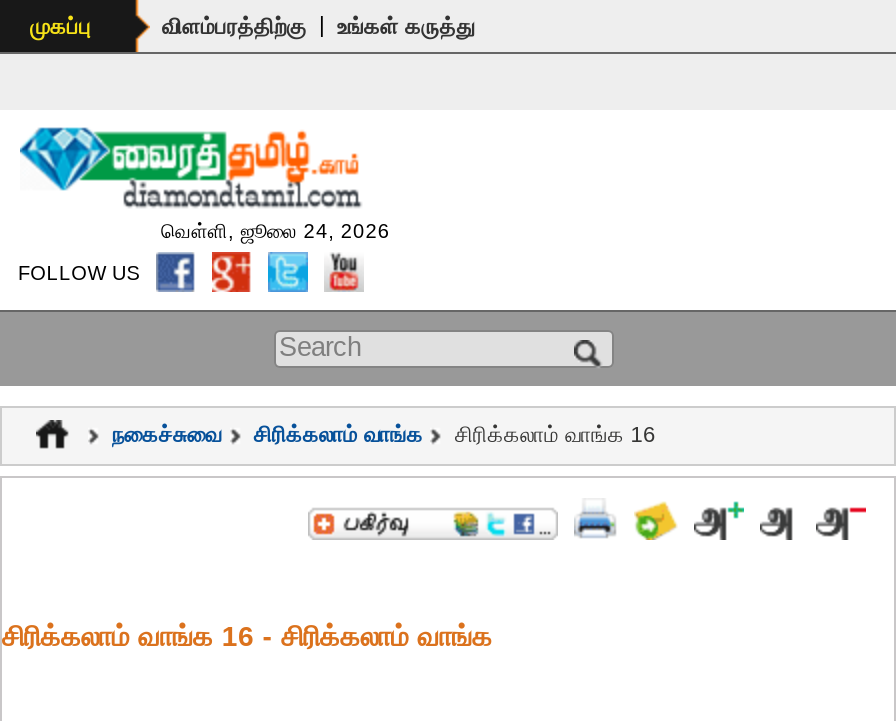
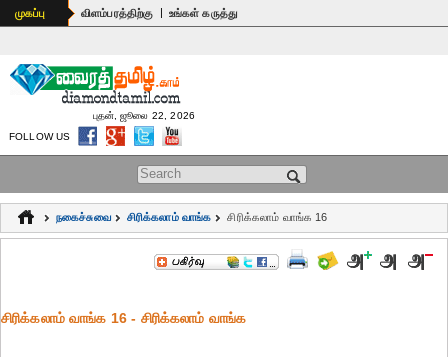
- வெள்ளி, ஜூலை 24, 2026
+ புதன், ஜூலை 22, 2026
